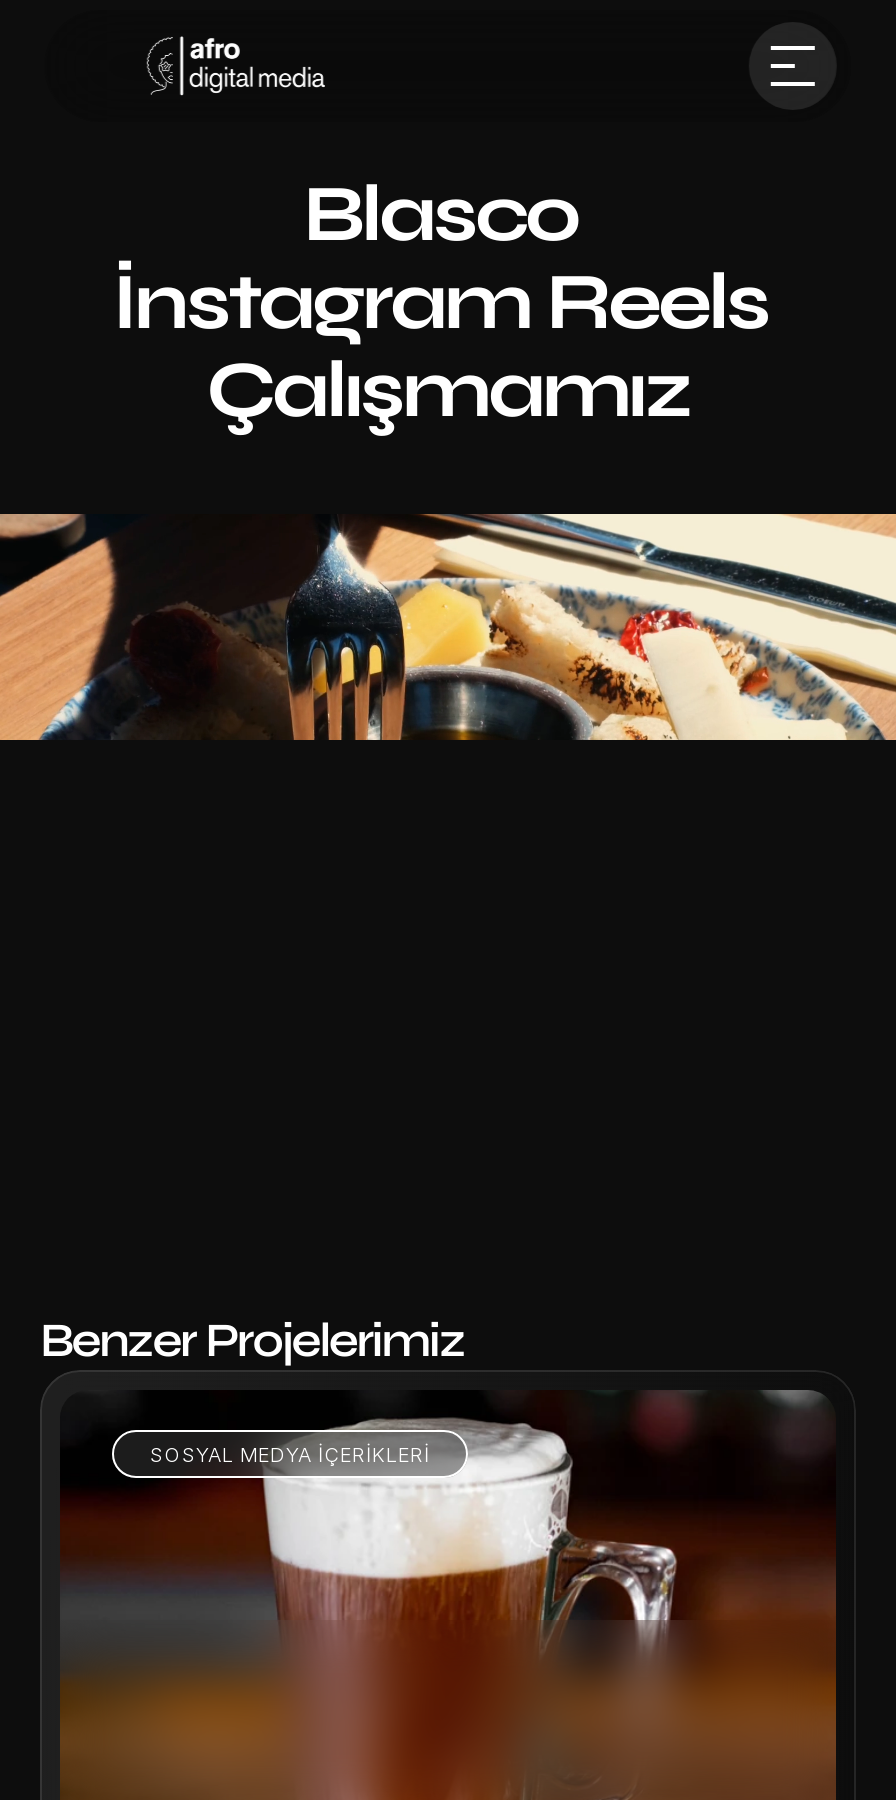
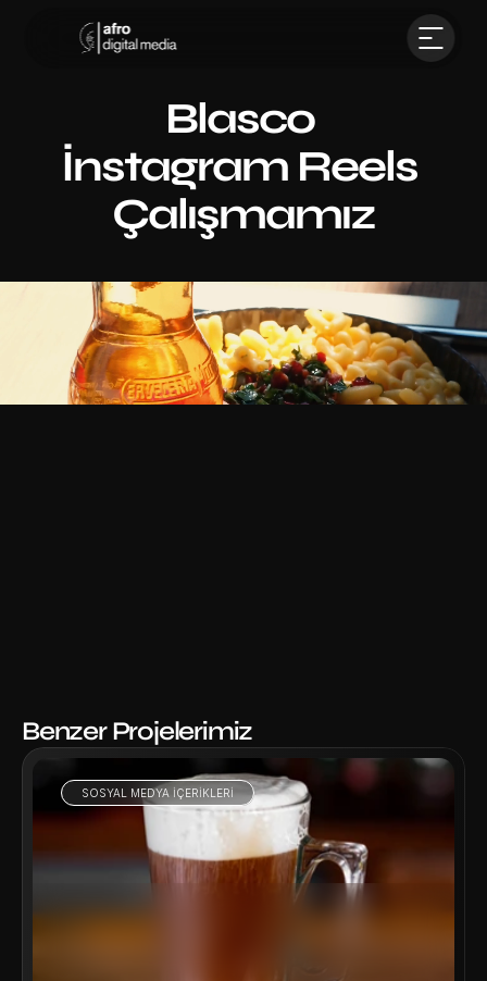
- [image]
+ [image]
